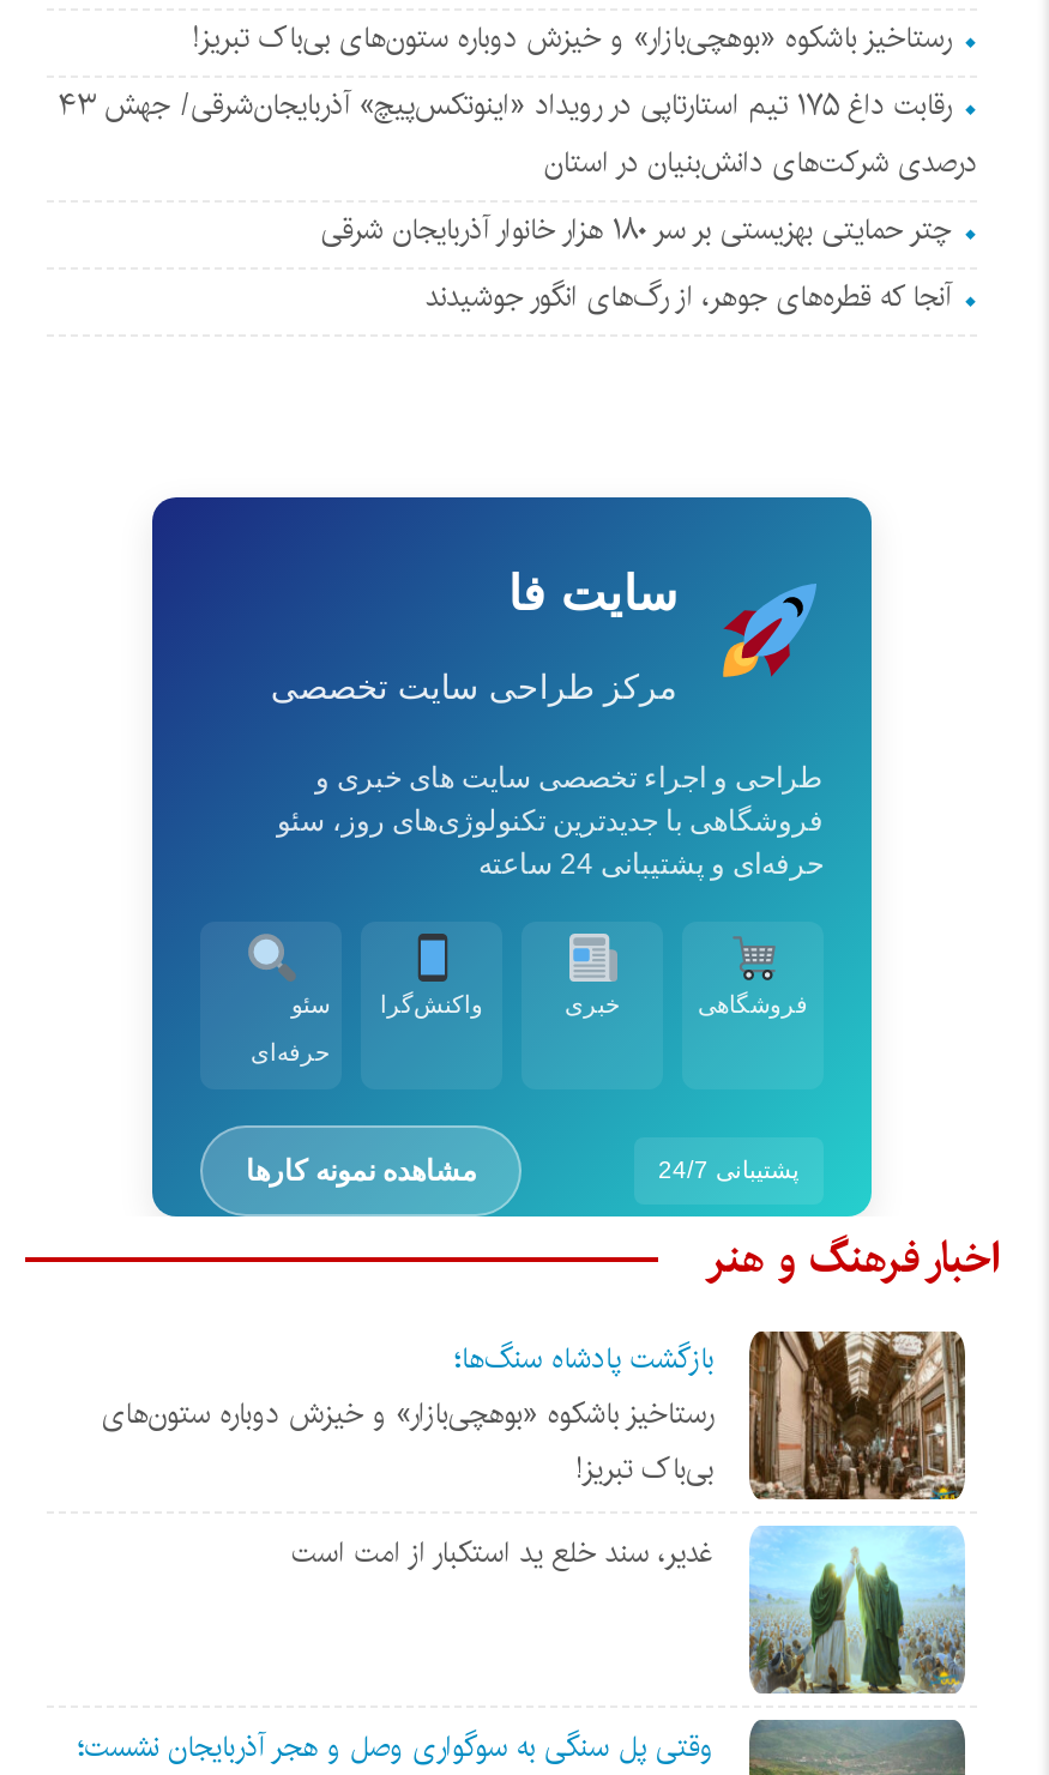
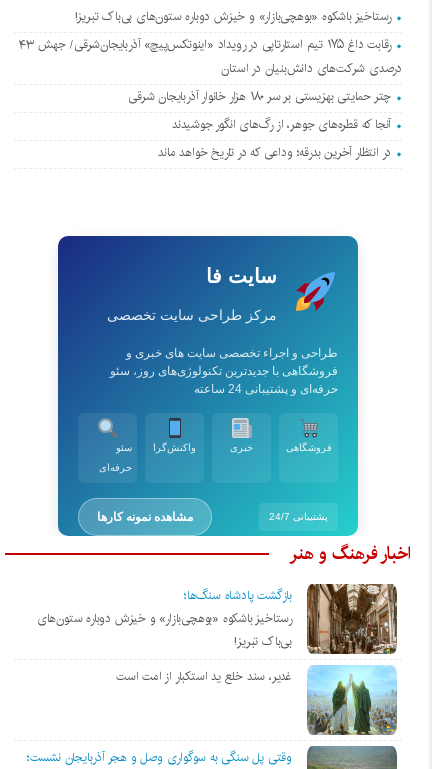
+ در انتظار آخرین بدرقه؛ وداعی که در تاریخ خواهد ماند
